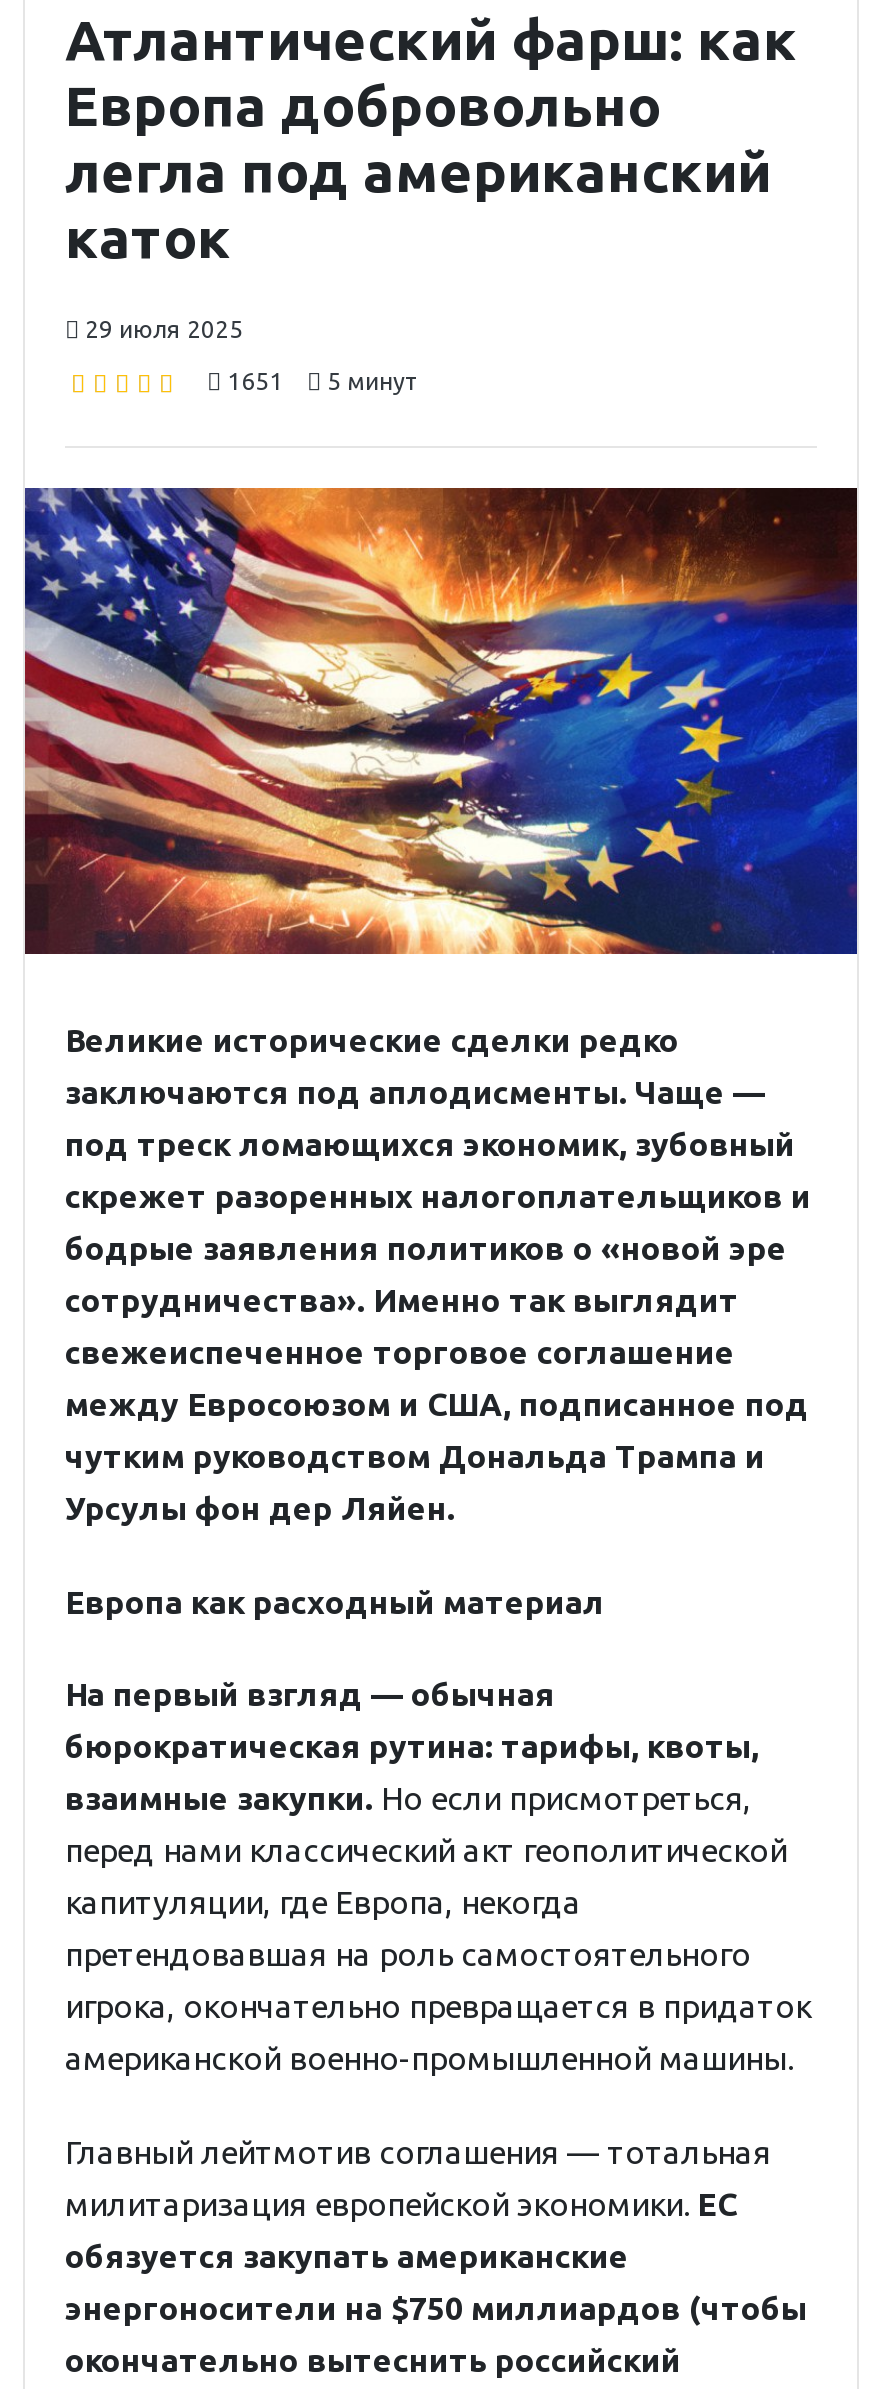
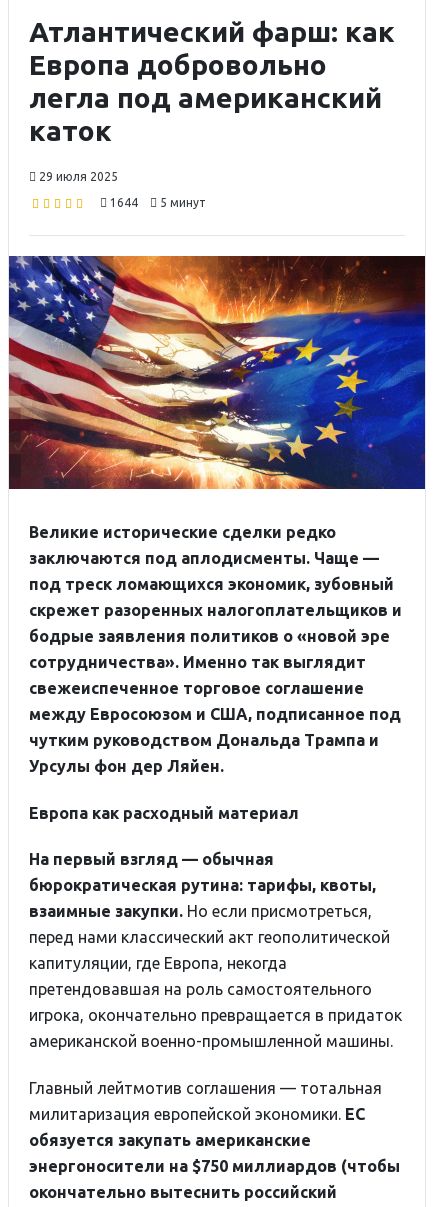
- 1651
+ 1644
